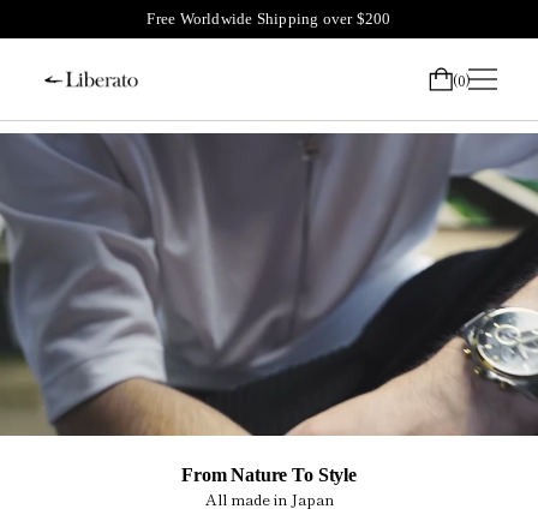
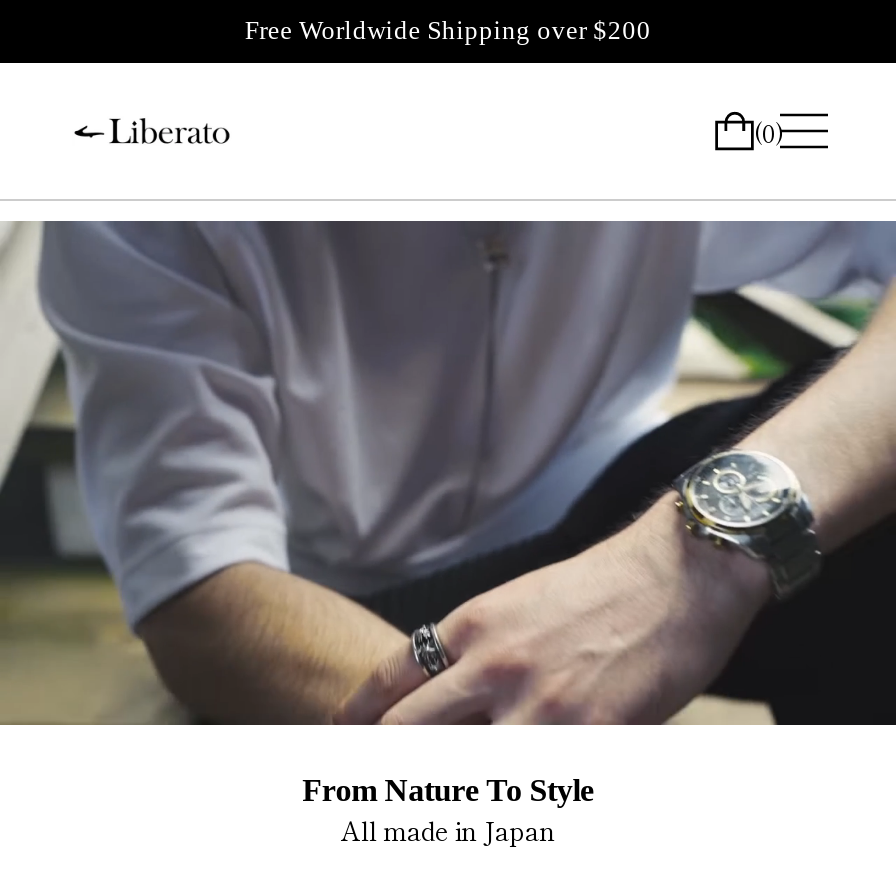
- [image]
+ [image]
